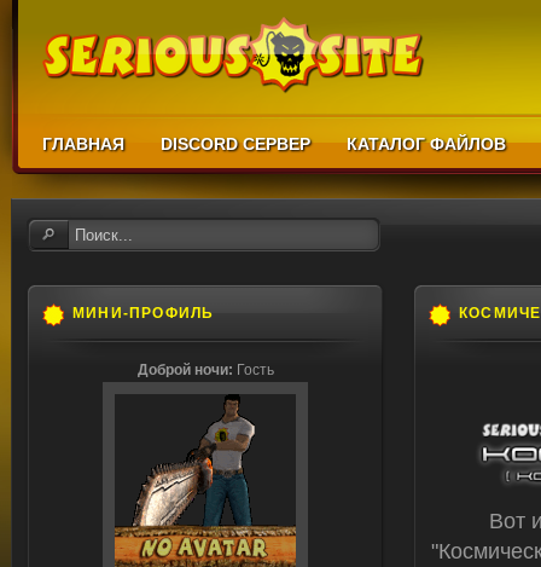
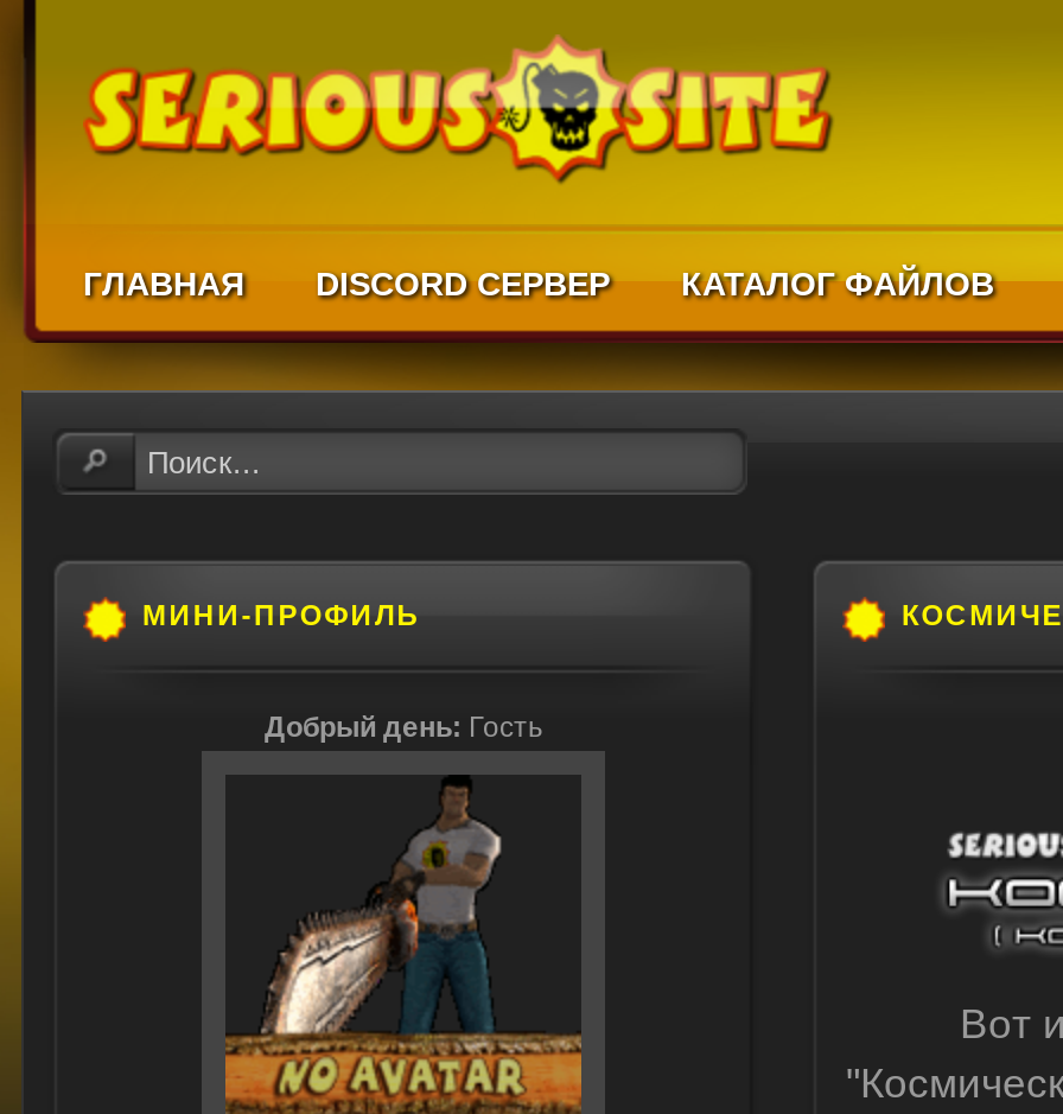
- Доброй ночи: Гость
+ Добрый день: Гость
